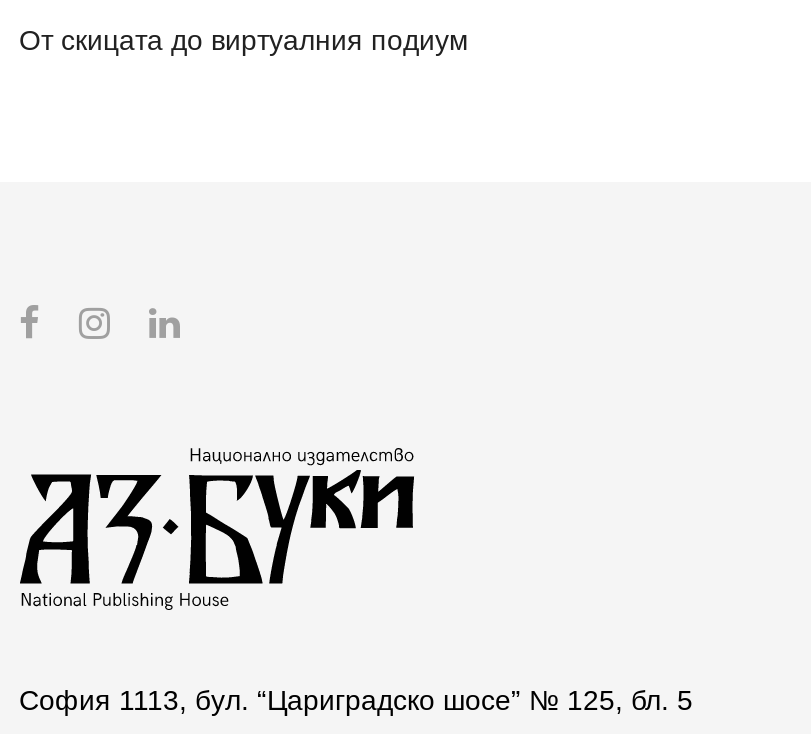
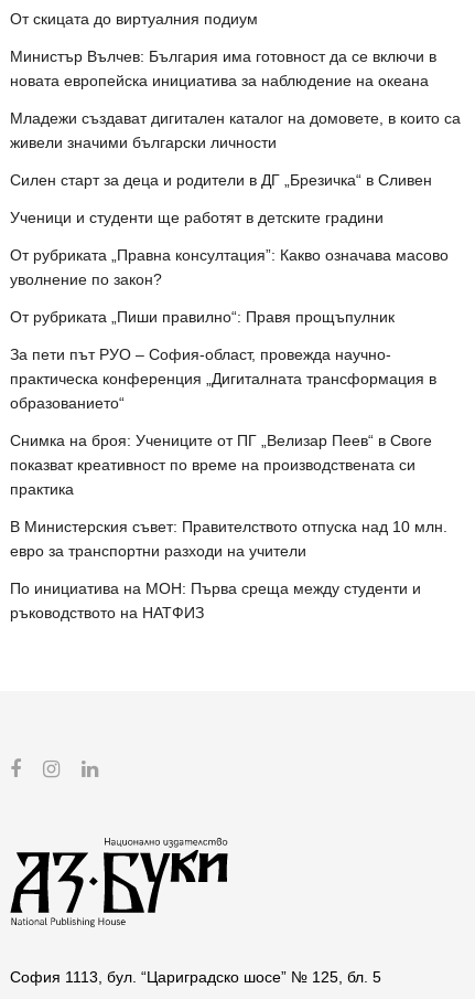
+ Министър Вълчев: България има готовност да се включи в
+ новата европейска инициатива за наблюдение на океана
+ Младежи създават дигитален каталог на домовете, в които са
+ живели значими български личности
+ Силен старт за деца и родители в ДГ „Брезичка“ в Сливен
+ Ученици и студенти ще работят в детските градини
+ От рубриката „Правна консултация”: Какво означава масово
+ уволнение по закон?
+ От рубриката „Пиши правилно“: Правя прощъпулник
+ За пети път РУО – София-област, провежда научно-
+ практическа конференция „Дигиталната трансформация в
+ образованието“
+ Снимка на броя: Учениците от ПГ „Велизар Пеев“ в Своге
+ показват креативност по време на производствената си
+ практика
+ В Министерския съвет: Правителството отпуска над 10 млн.
+ евро за транспортни разходи на учители
+ По инициатива на МОН: Първа среща между студенти и
+ ръководството на НАТФИЗ
